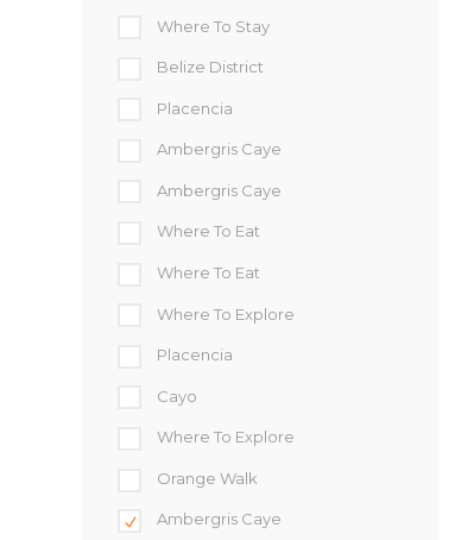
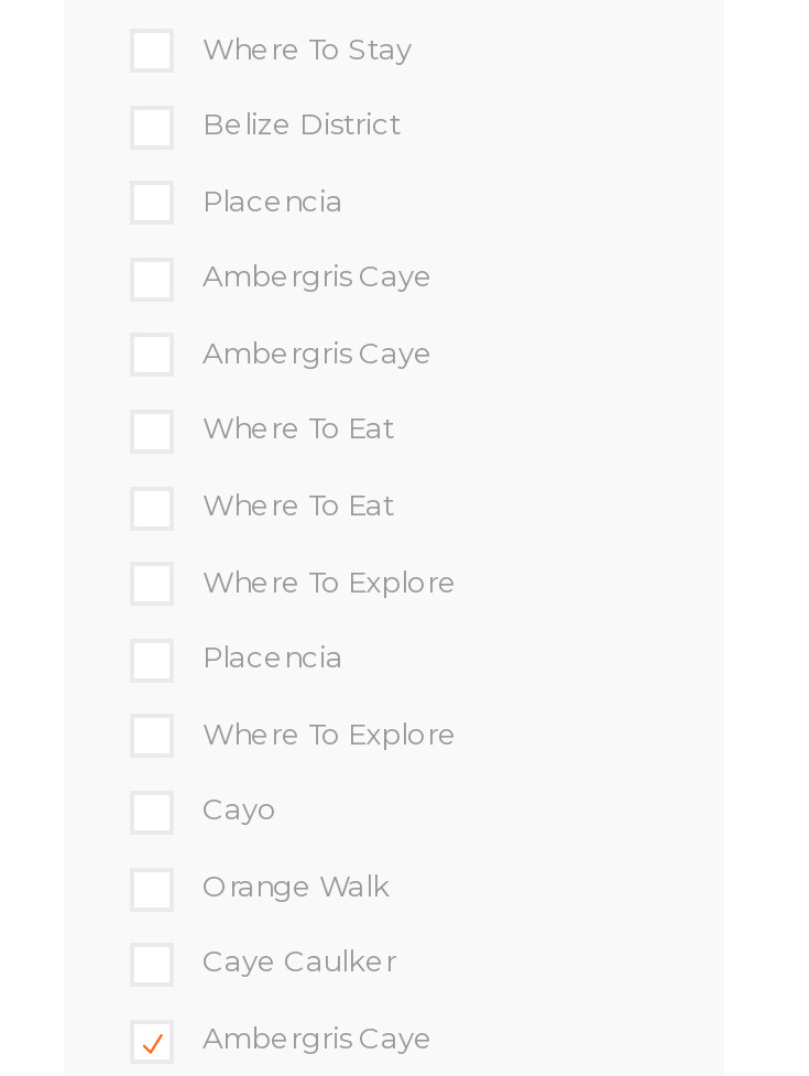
+ Where To Explore

- Where To Explore

+ Caye Caulker
